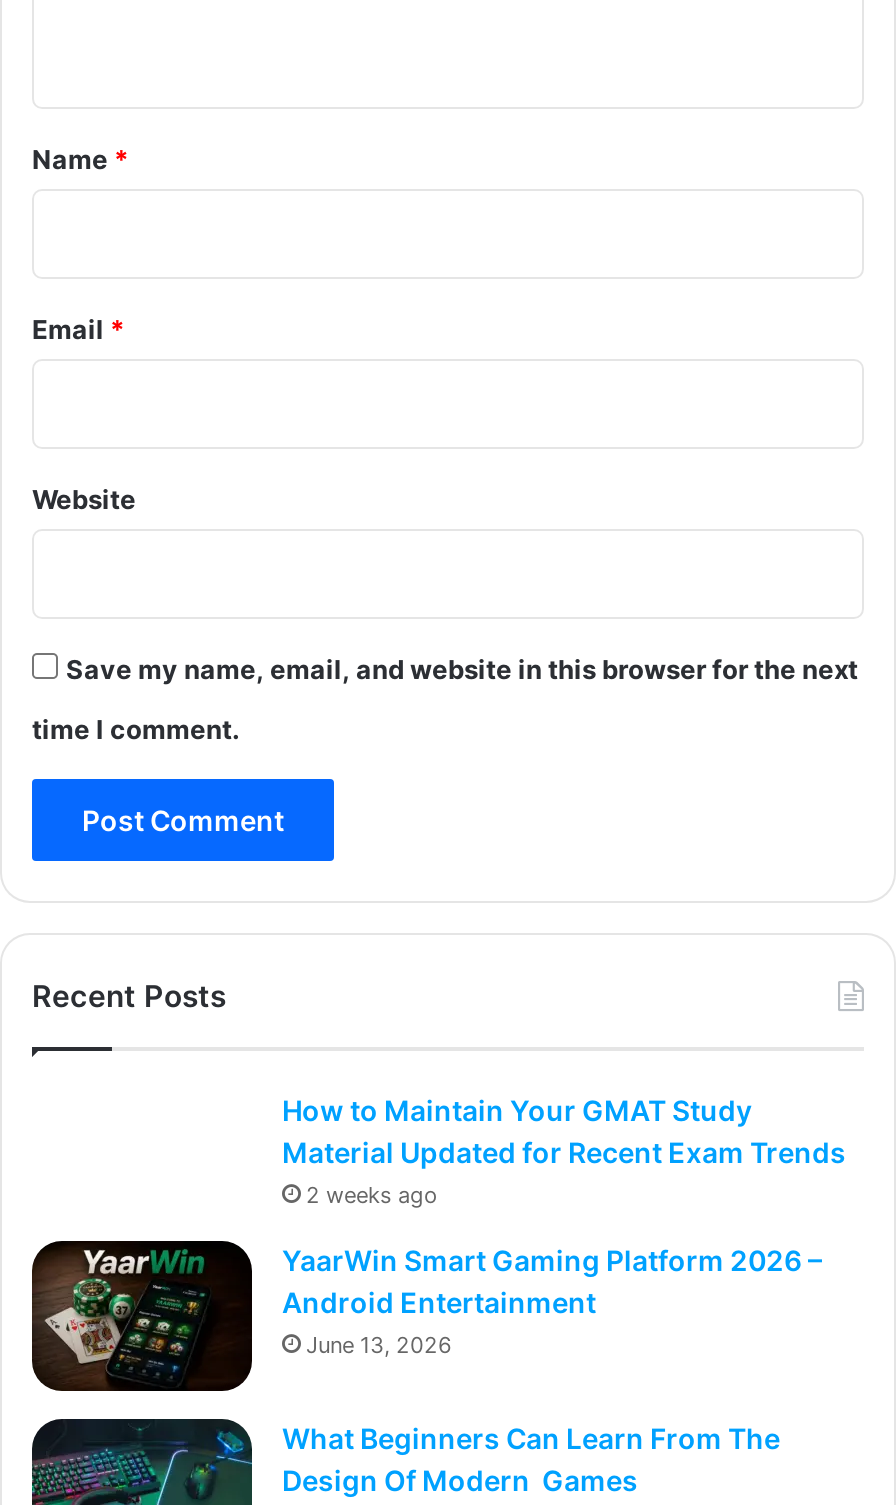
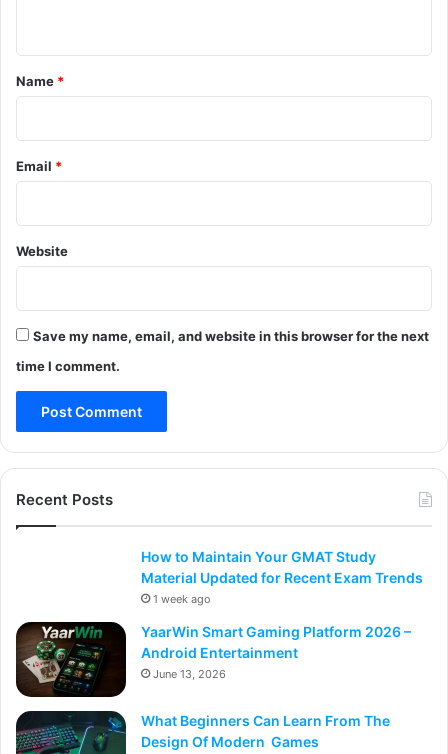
- 2 weeks ago
+ 1 week ago
